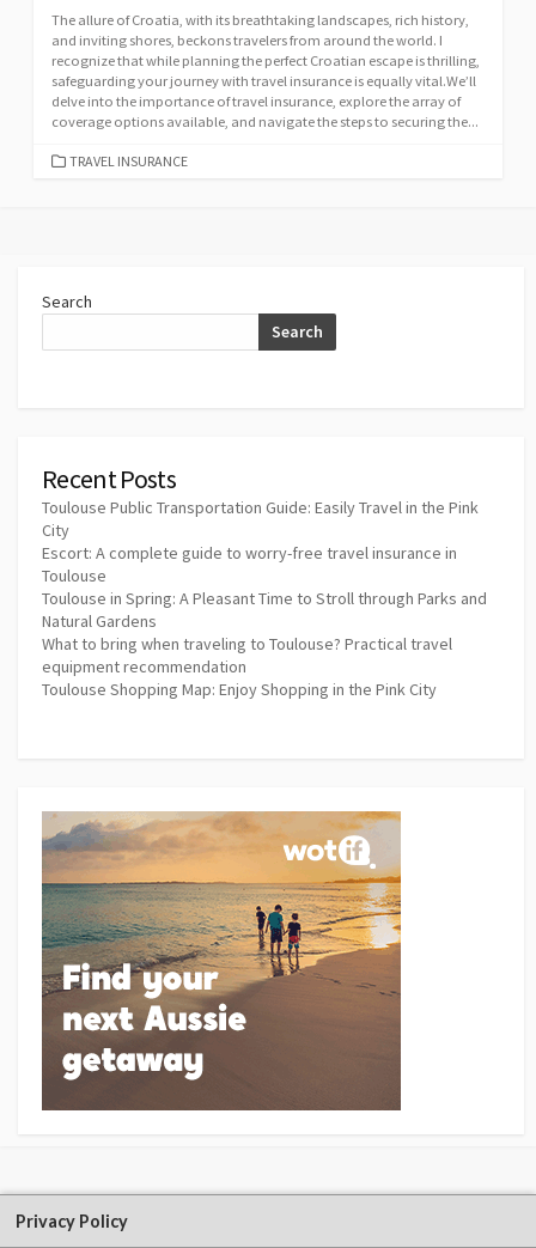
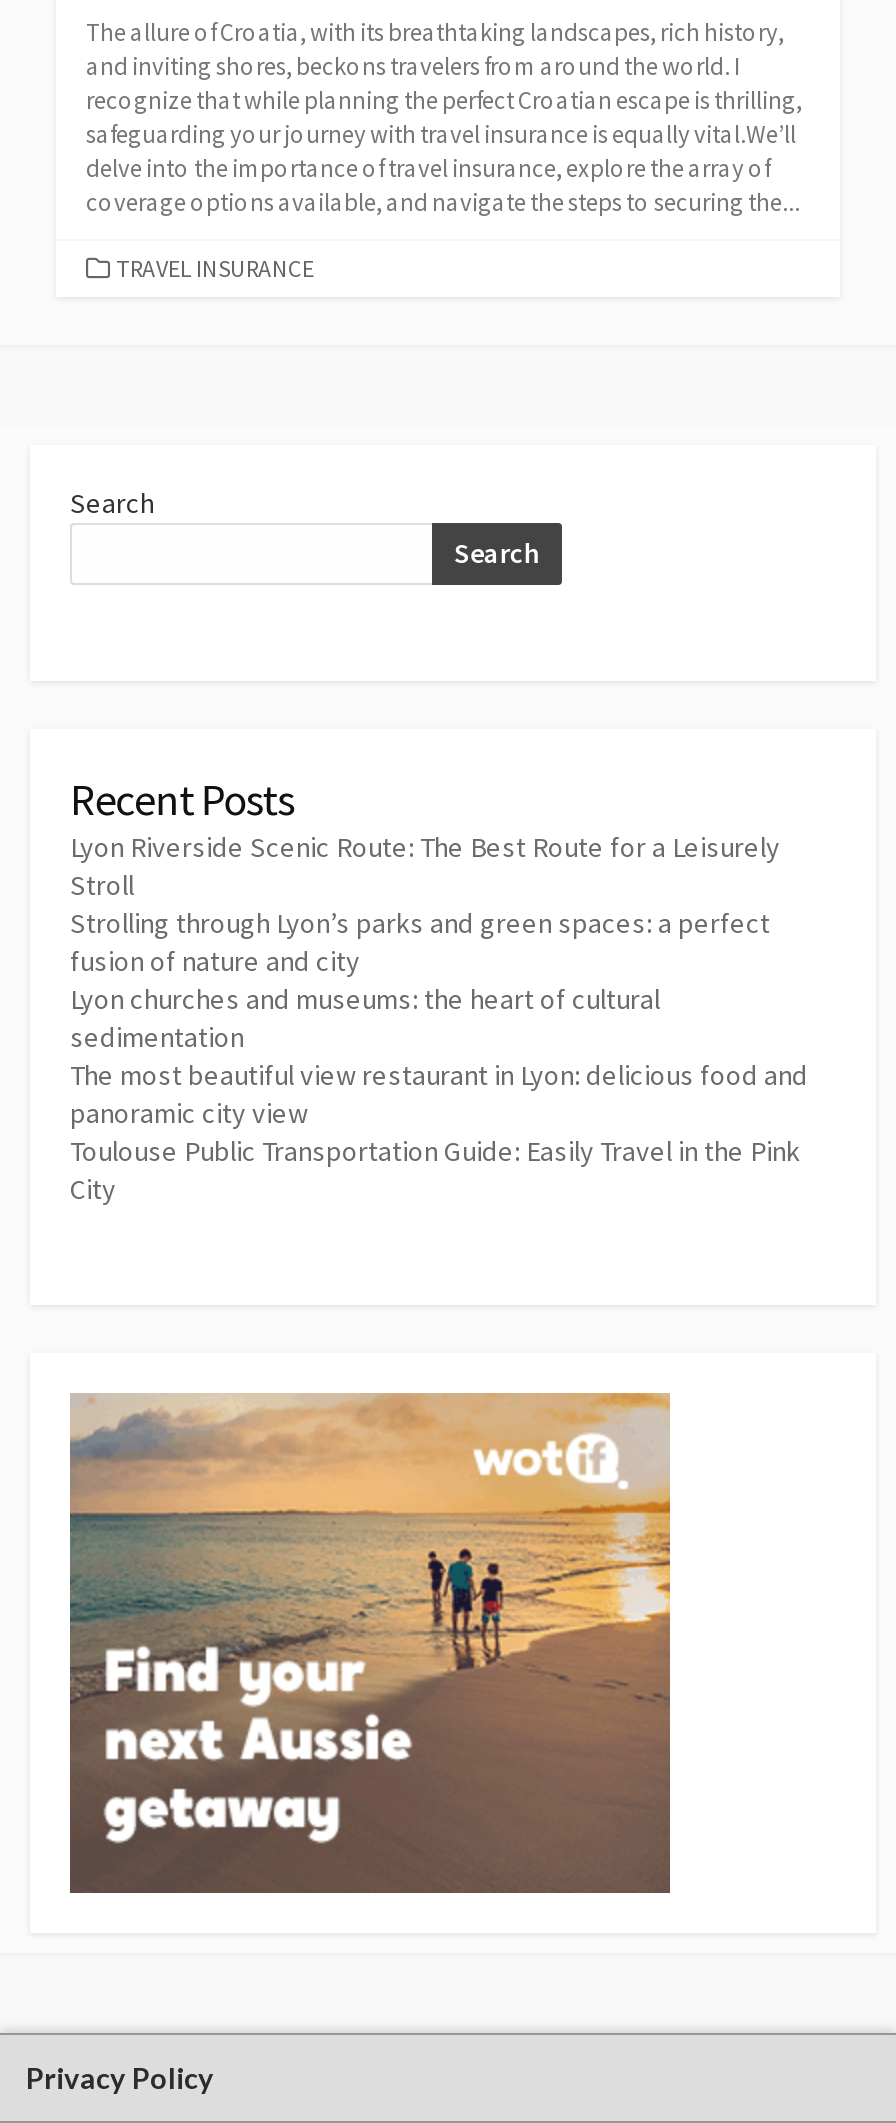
+ Lyon Riverside Scenic Route: The Best Route for a Leisurely
+ Stroll
+ Strolling through Lyon’s parks and green spaces: a perfect
+ fusion of nature and city
+ Lyon churches and museums: the heart of cultural
+ sedimentation
+ The most beautiful view restaurant in Lyon: delicious food and
+ panoramic city view

moved down: Toulouse Public Transportation Guide: Easily Travel in the Pink | City

- Escort: A complete guide to worry-free travel insurance in
- Toulouse
- Toulouse in Spring: A Pleasant Time to Stroll through Parks and
- Natural Gardens
- What to bring when traveling to Toulouse? Practical travel
- equipment recommendation
- Toulouse Shopping Map: Enjoy Shopping in the Pink City
